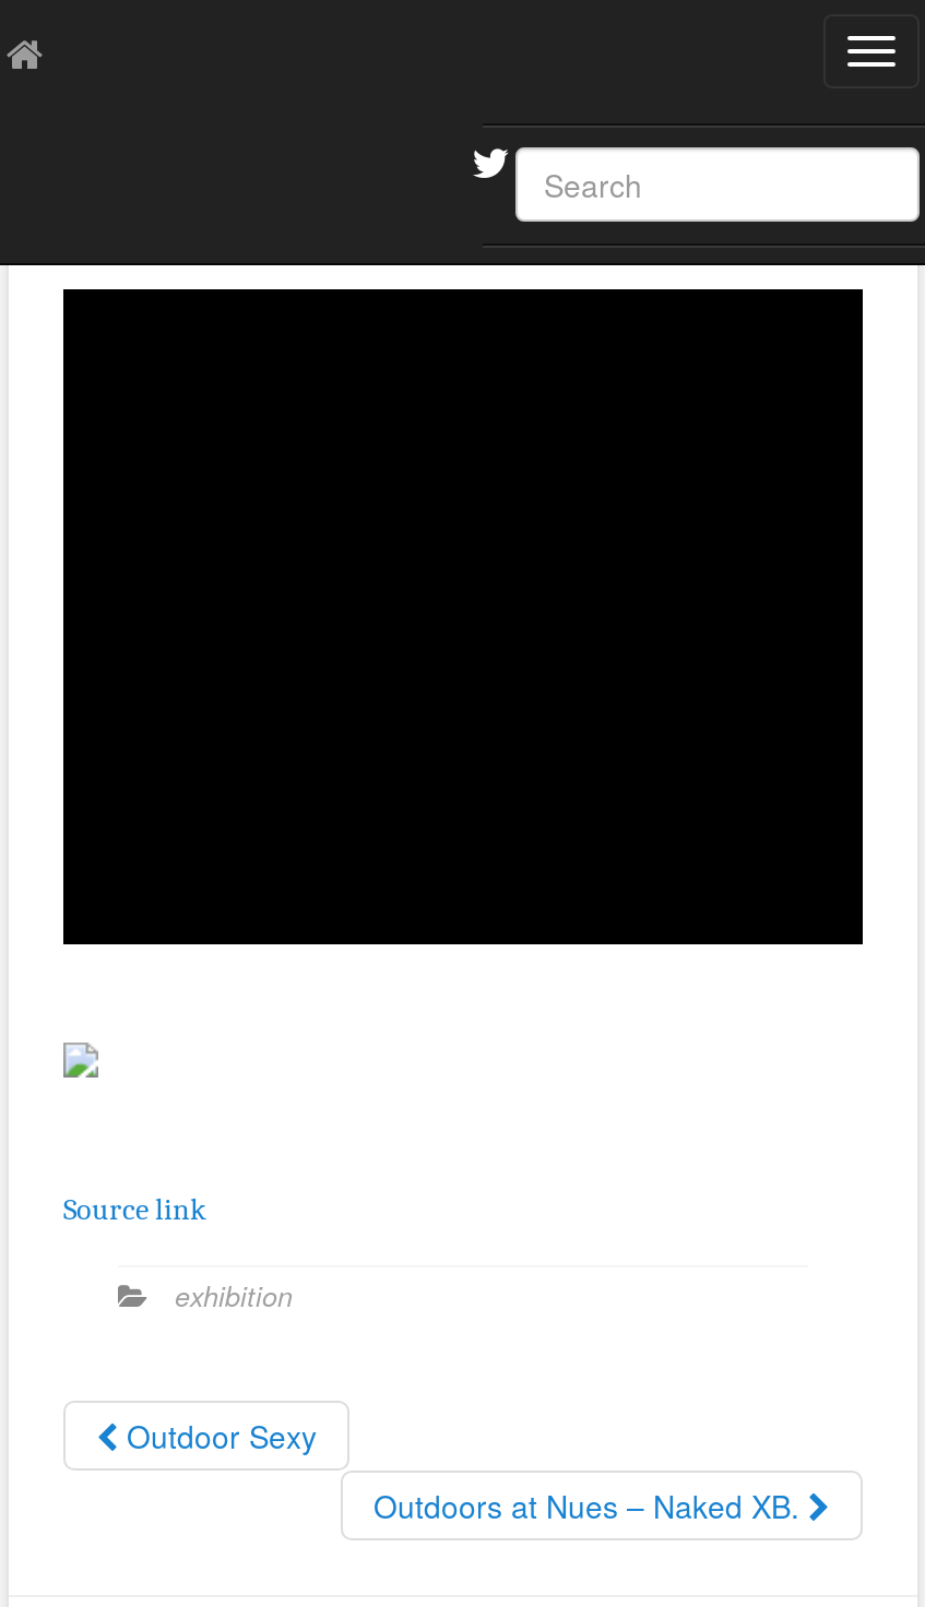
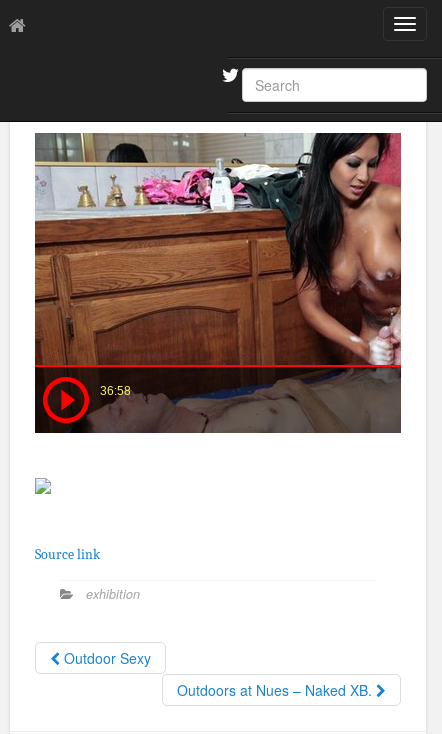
+ [image]
